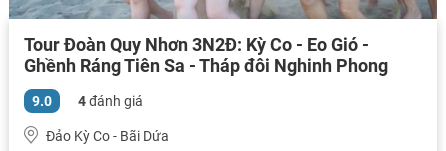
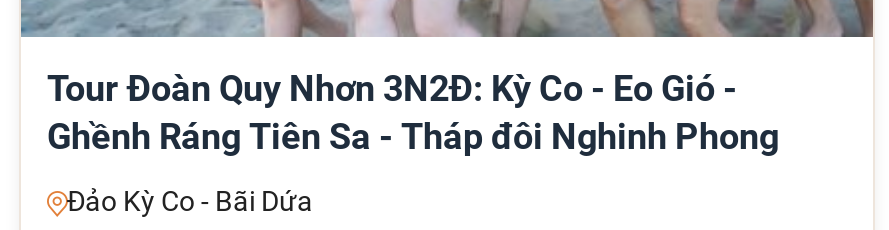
- 9.0
- 4 đánh giá
